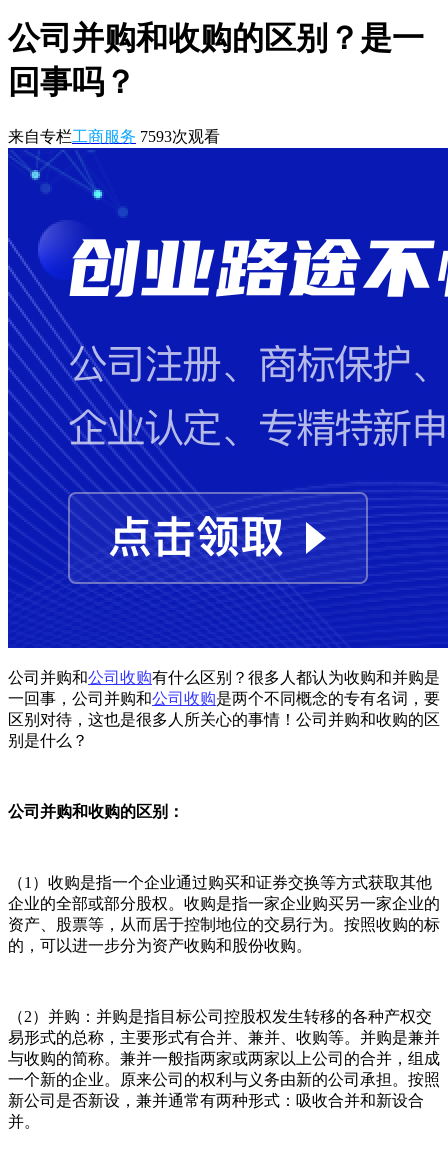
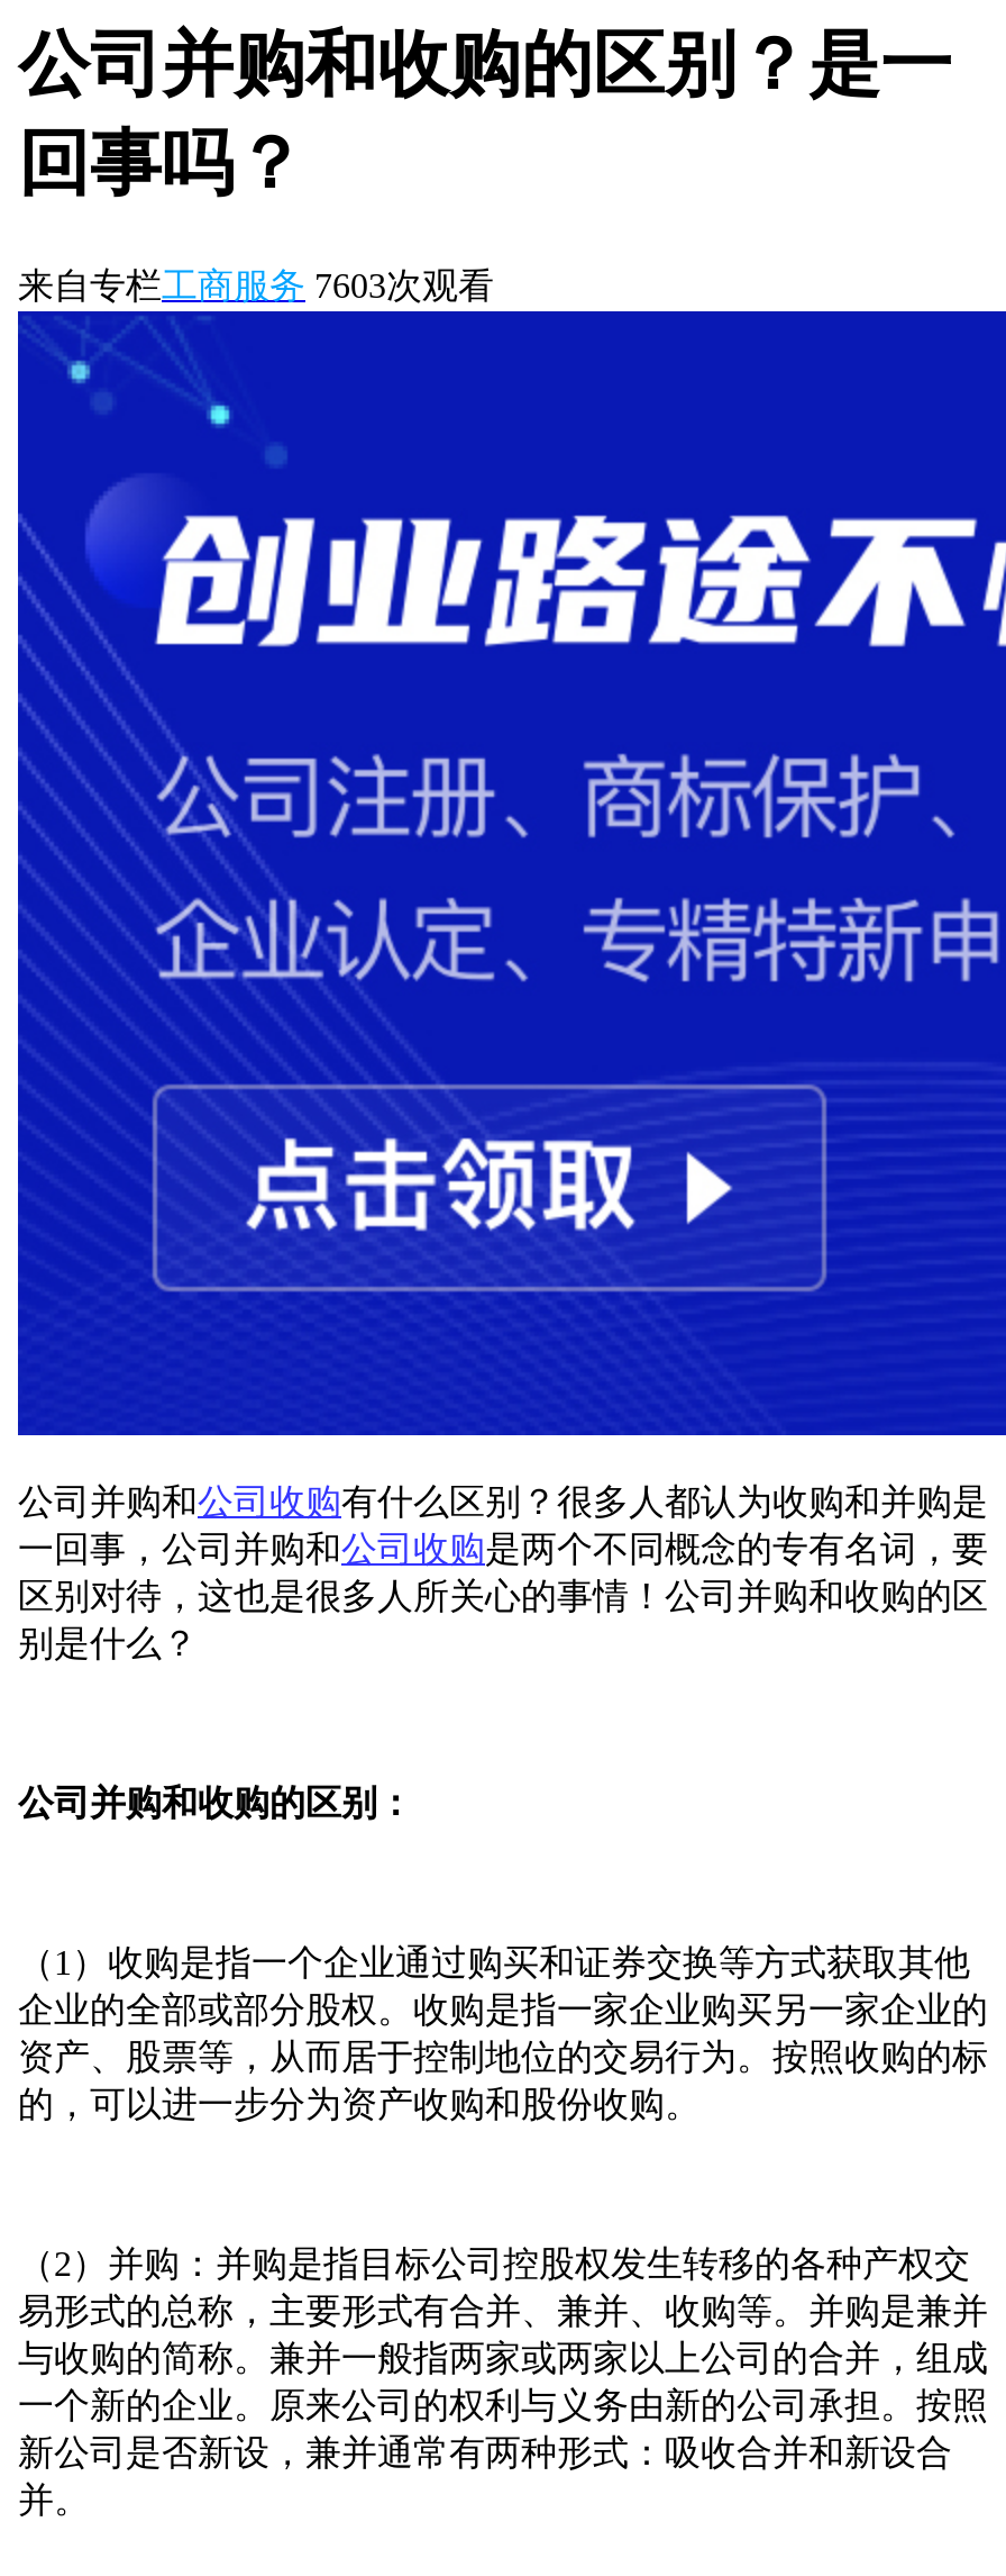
- 来自专栏工商服务 7593次观看
+ 来自专栏工商服务 7603次观看
